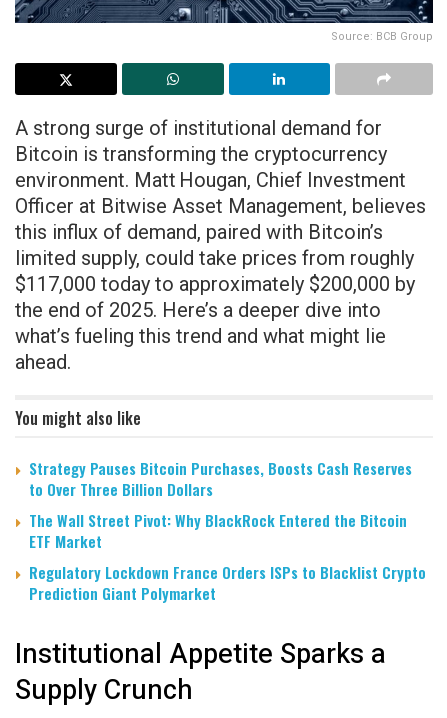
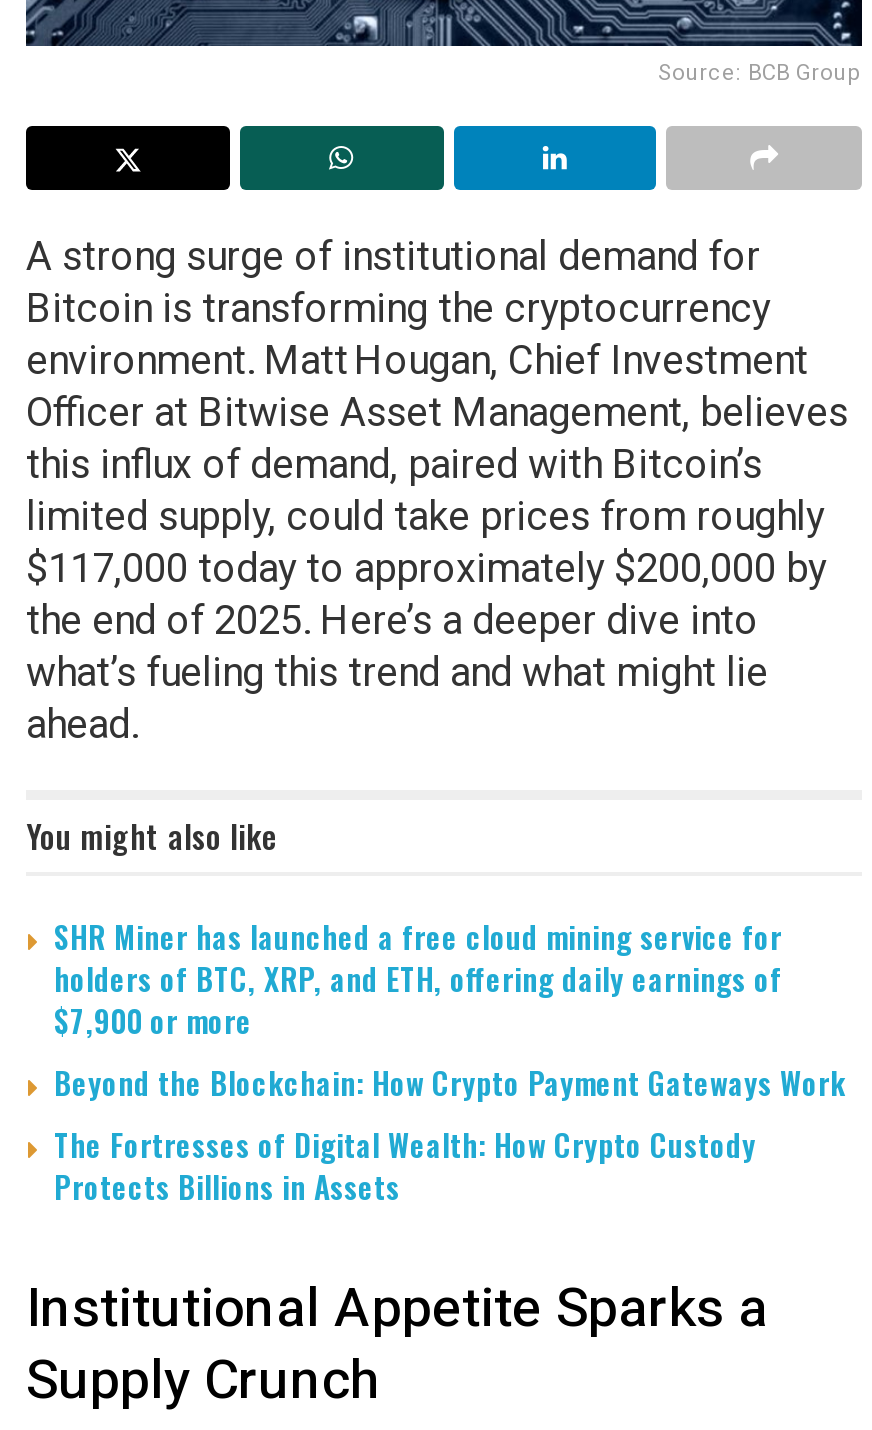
- Strategy Pauses Bitcoin Purchases, Boosts Cash Reserves
- to Over Three Billion Dollars
- The Wall Street Pivot: Why BlackRock Entered the Bitcoin
- ETF Market
- Regulatory Lockdown France Orders ISPs to Blacklist Crypto
- Prediction Giant Polymarket
+ SHR Miner has launched a free cloud mining service for
+ holders of BTC, XRP, and ETH, offering daily earnings of
+ $7,900 or more
+ Beyond the Blockchain: How Crypto Payment Gateways Work
+ The Fortresses of Digital Wealth: How Crypto Custody
+ Protects Billions in Assets
